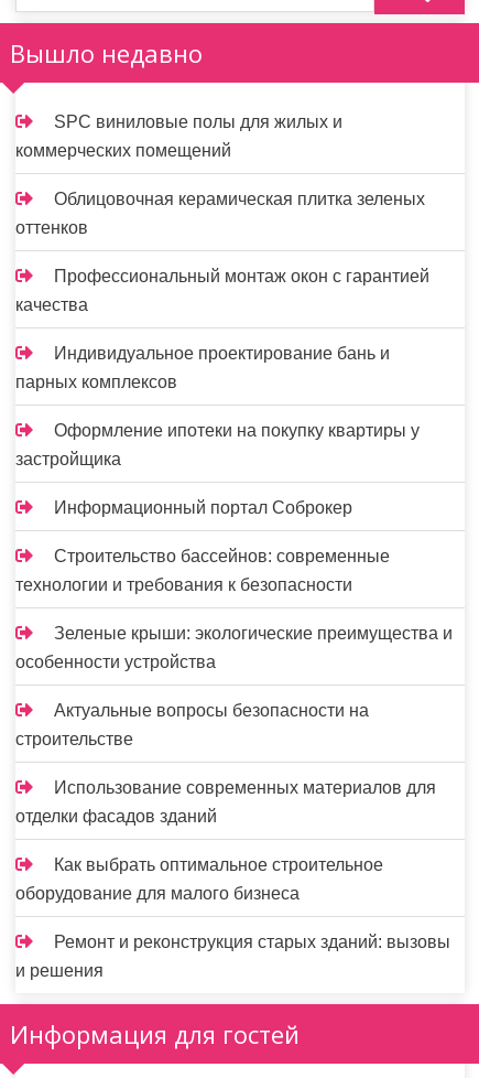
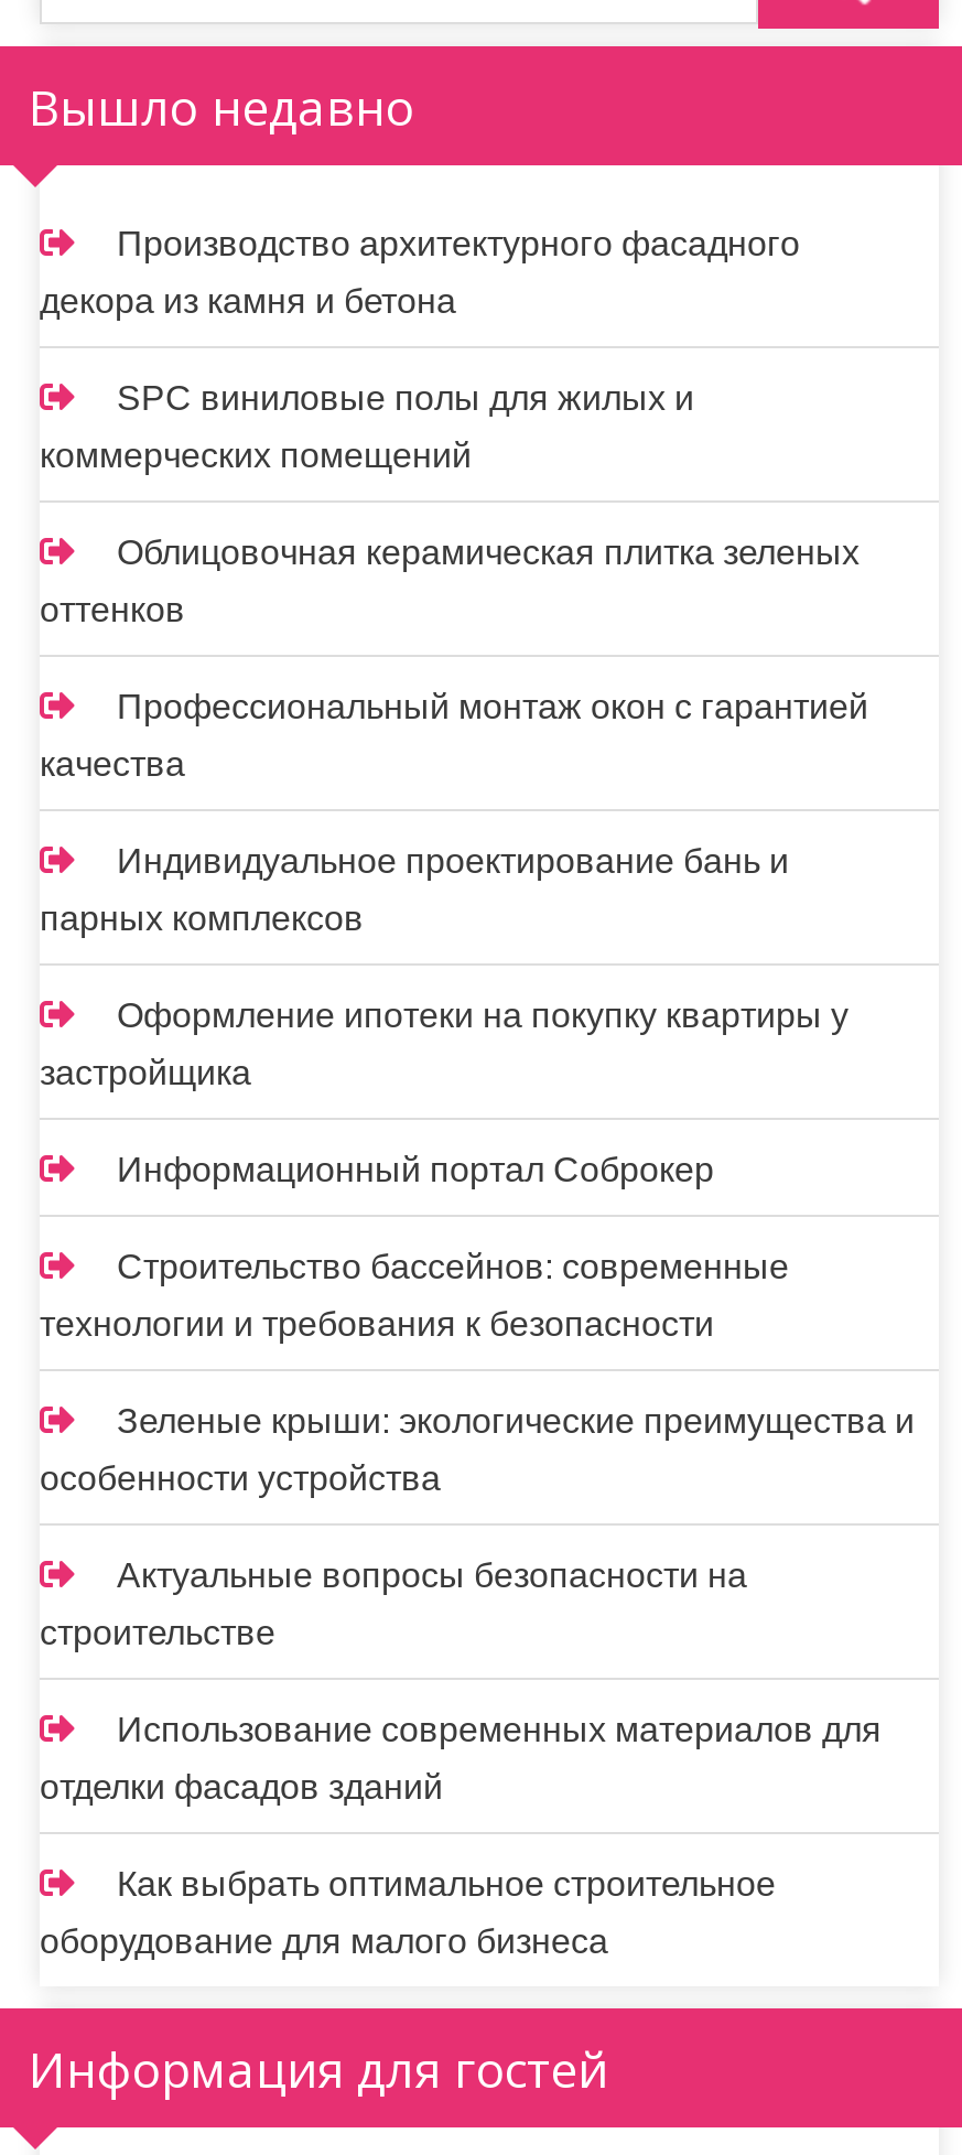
+ Производство архитектурного фасадного
+ декора из камня и бетона

moved down: коммерческих помещений | Облицовочная керамическая плитка зеленых | оттенков | ... | Как выбрать оптимальное строительное | оборудование для малого бизнеса

- Ремонт и реконструкция старых зданий: вызовы
- и решения
